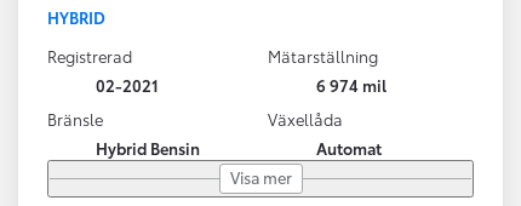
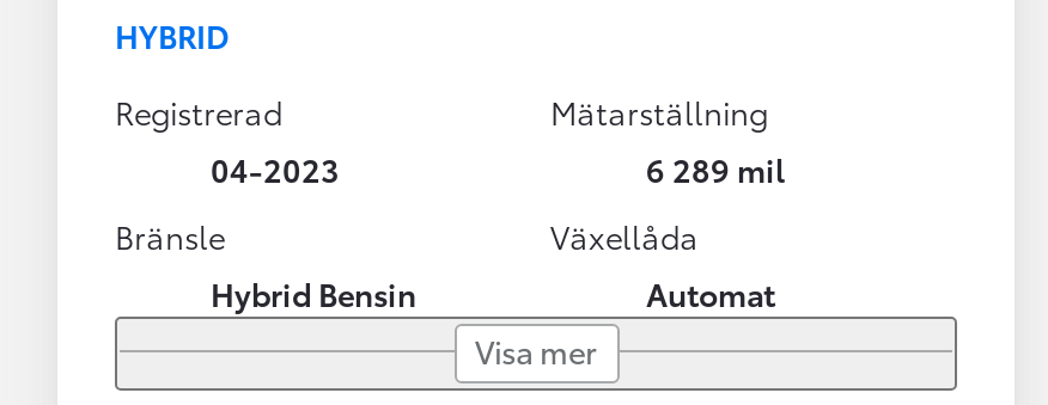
- 02-2021
+ 04-2023

- 6 974 mil
+ 6 289 mil
